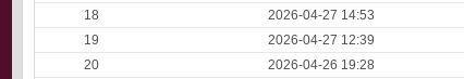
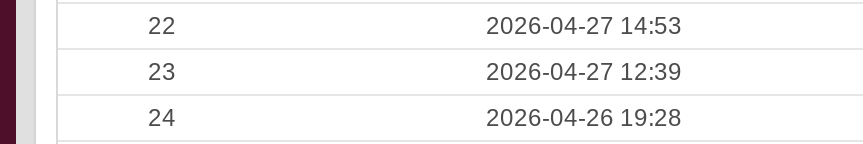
- 18
+ 22

- 19
+ 23

- 20
+ 24
